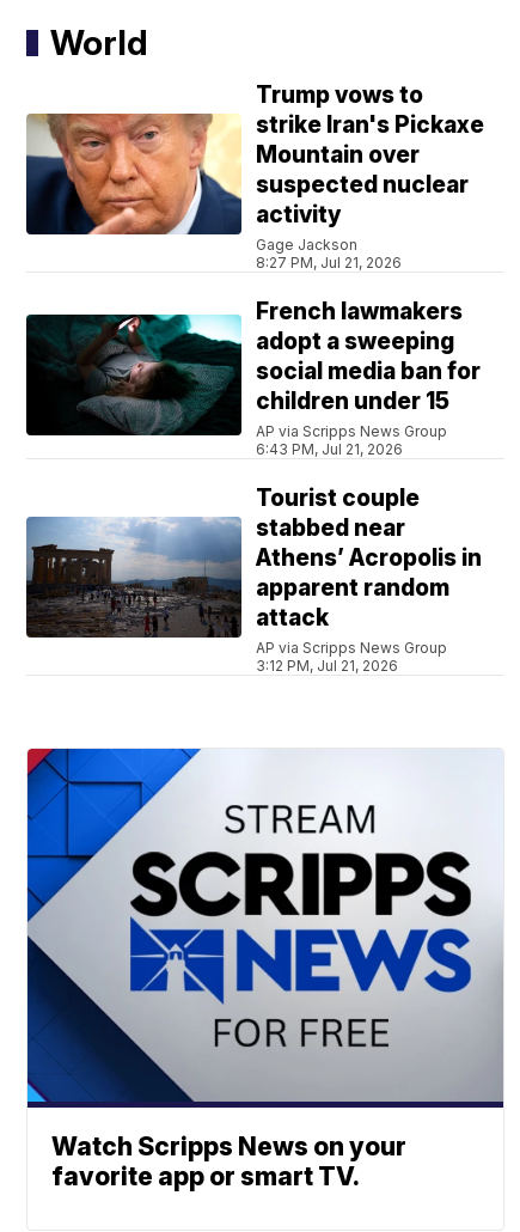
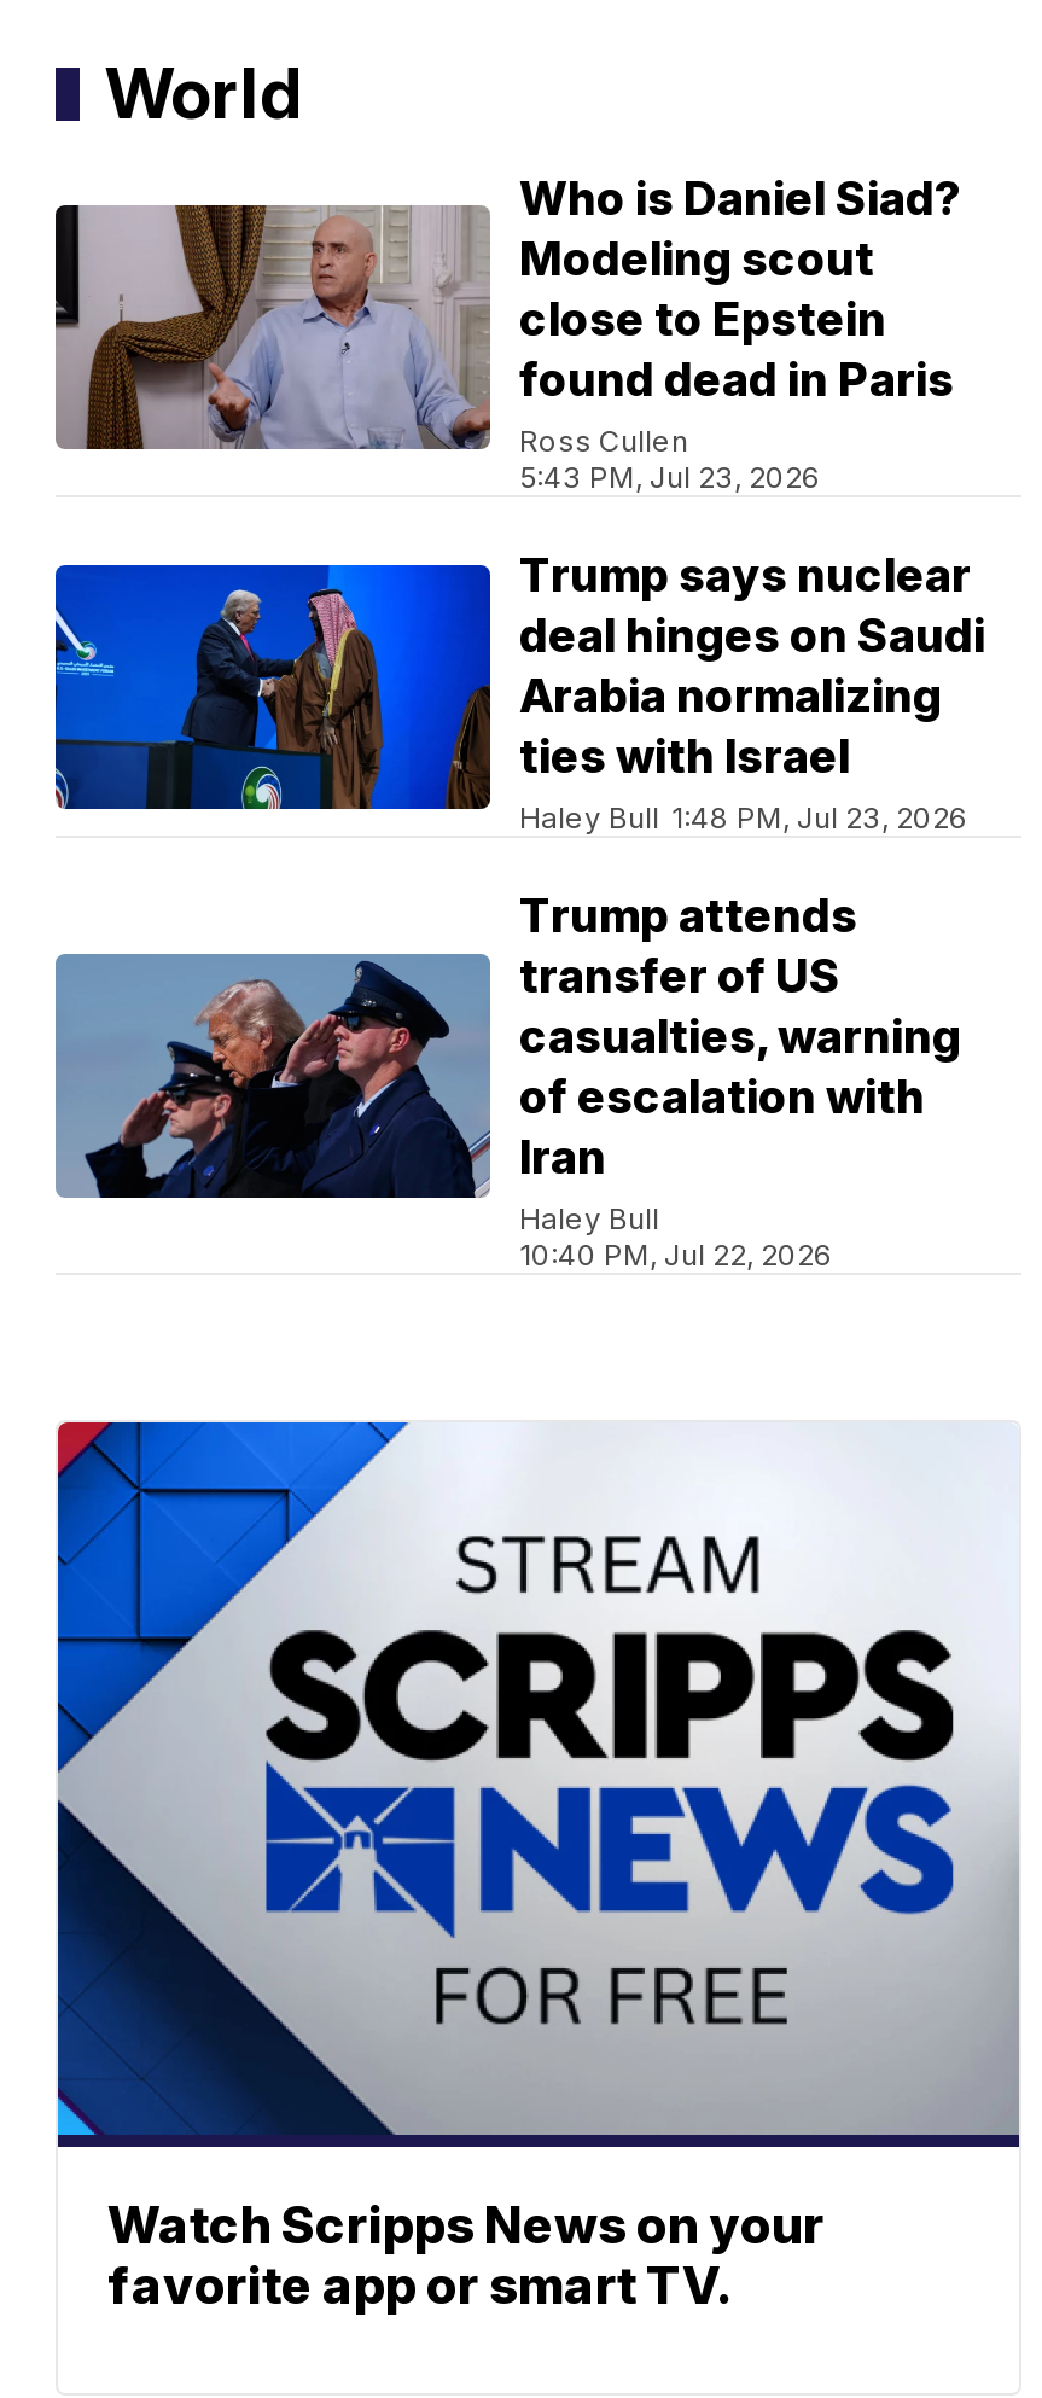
- [image]
- Trump vows to
- strike Iran's Pickaxe
- Mountain over
- suspected nuclear
- activity
- Gage Jackson
- 8:27 PM, Jul 21, 2026
+ [image]
+ Who is Daniel Siad?
+ Modeling scout
+ close to Epstein
+ found dead in Paris
+ Ross Cullen
+ 5:43 PM, Jul 23, 2026

- [image]
- French lawmakers
- adopt a sweeping
- social media ban for
- children under 15
- AP via Scripps News Group
- 6:43 PM, Jul 21, 2026
+ [image]
+ Trump says nuclear
+ deal hinges on Saudi
+ Arabia normalizing
+ ties with Israel
+ Haley Bull 1:48 PM, Jul 23, 2026

- [image]
- Tourist couple
- stabbed near
- Athens’ Acropolis in
- apparent random
- attack
- AP via Scripps News Group
- 3:12 PM, Jul 21, 2026
+ [image]
+ Trump attends
+ transfer of US
+ casualties, warning
+ of escalation with
+ Iran
+ Haley Bull
+ 10:40 PM, Jul 22, 2026
